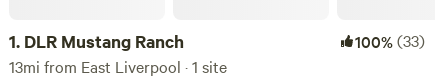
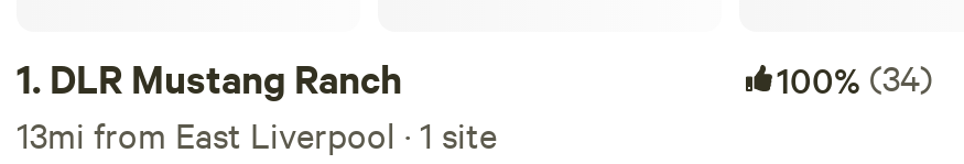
- 100% (33)
+ 100% (34)
